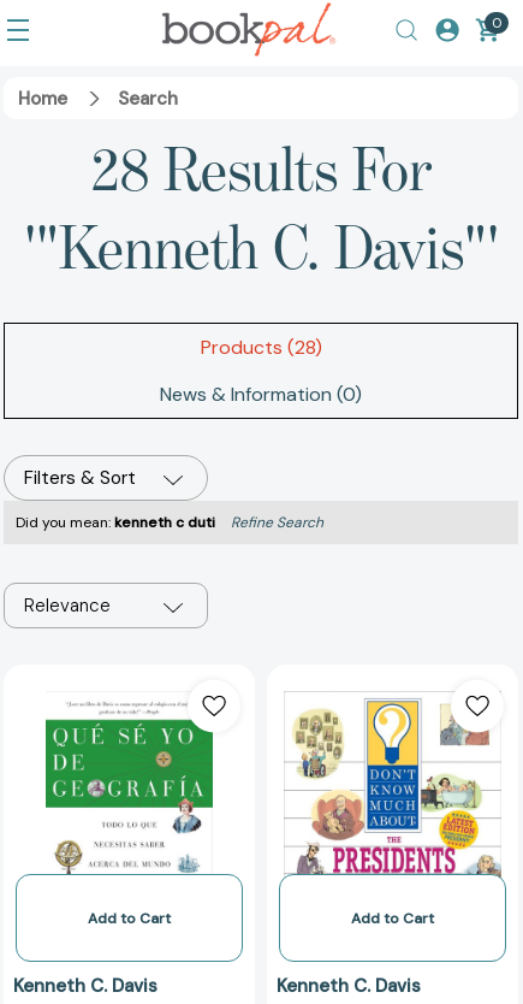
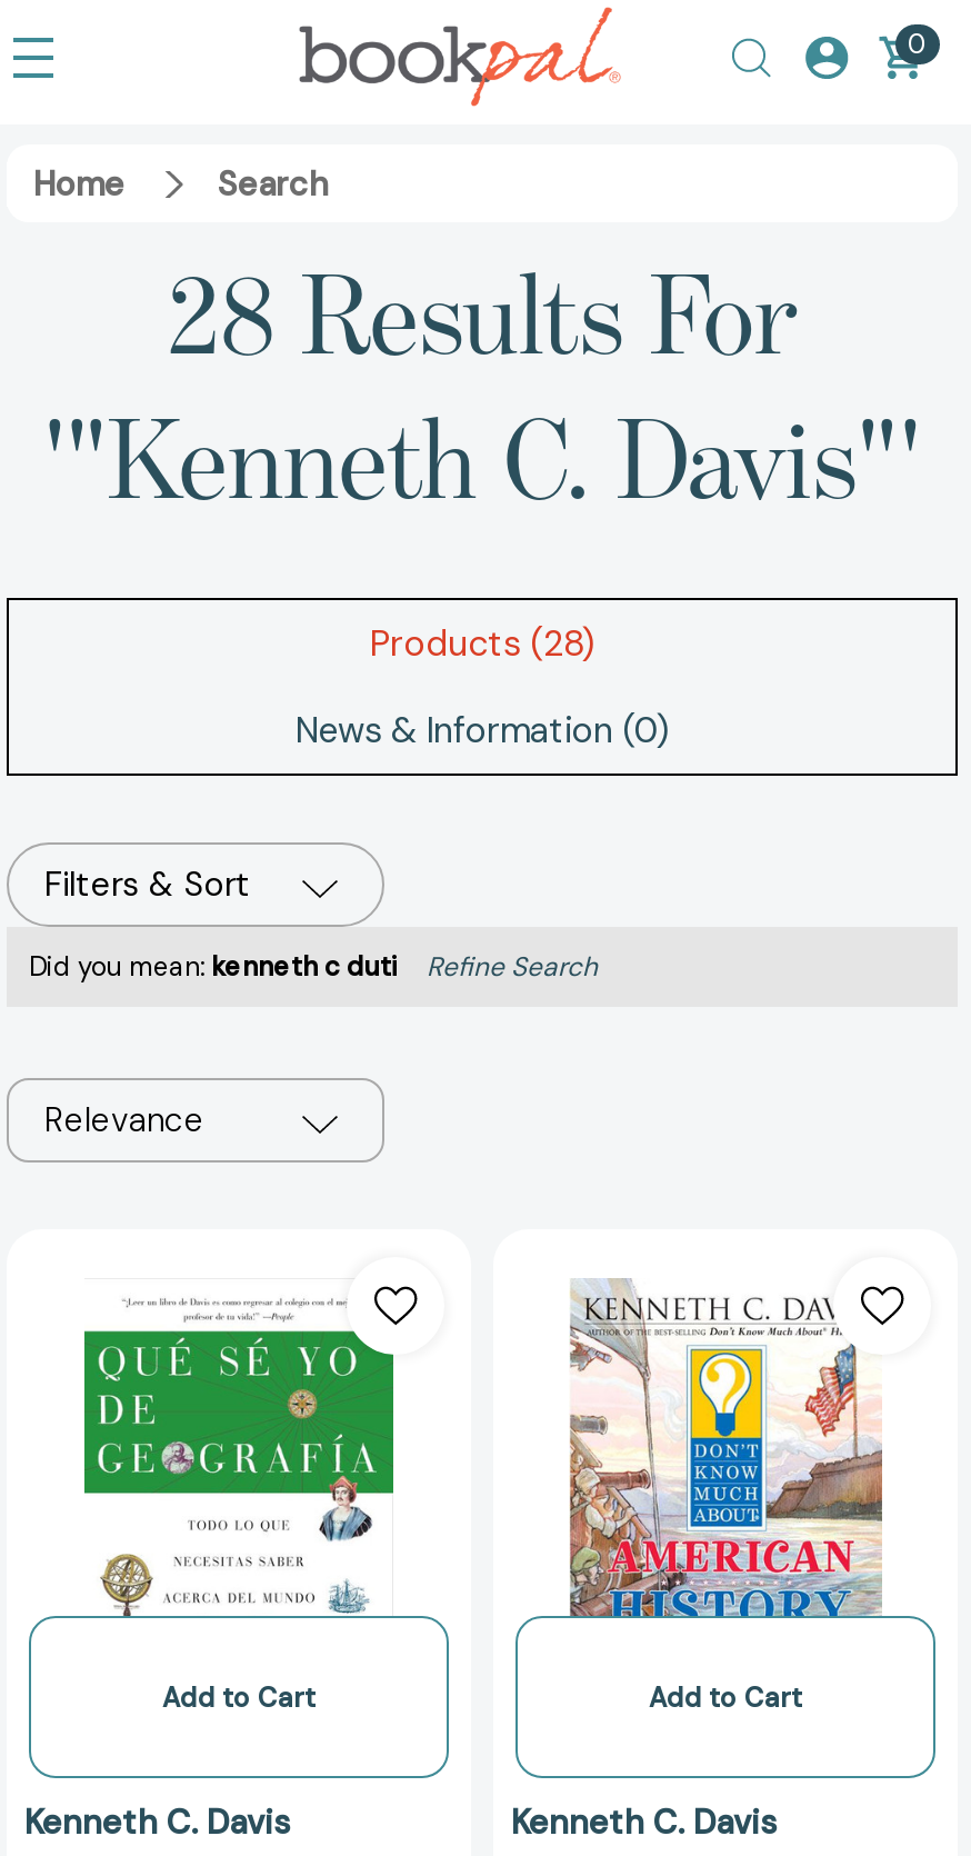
- [image]
+ [image]
